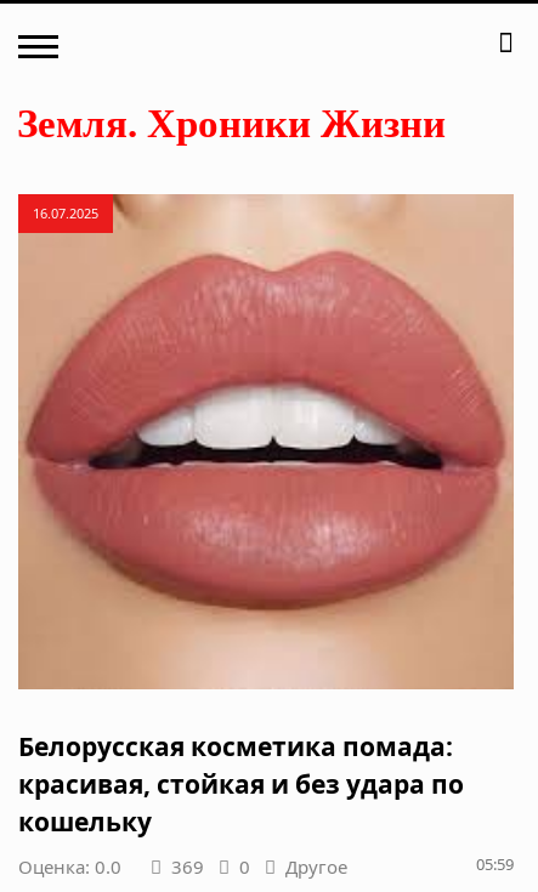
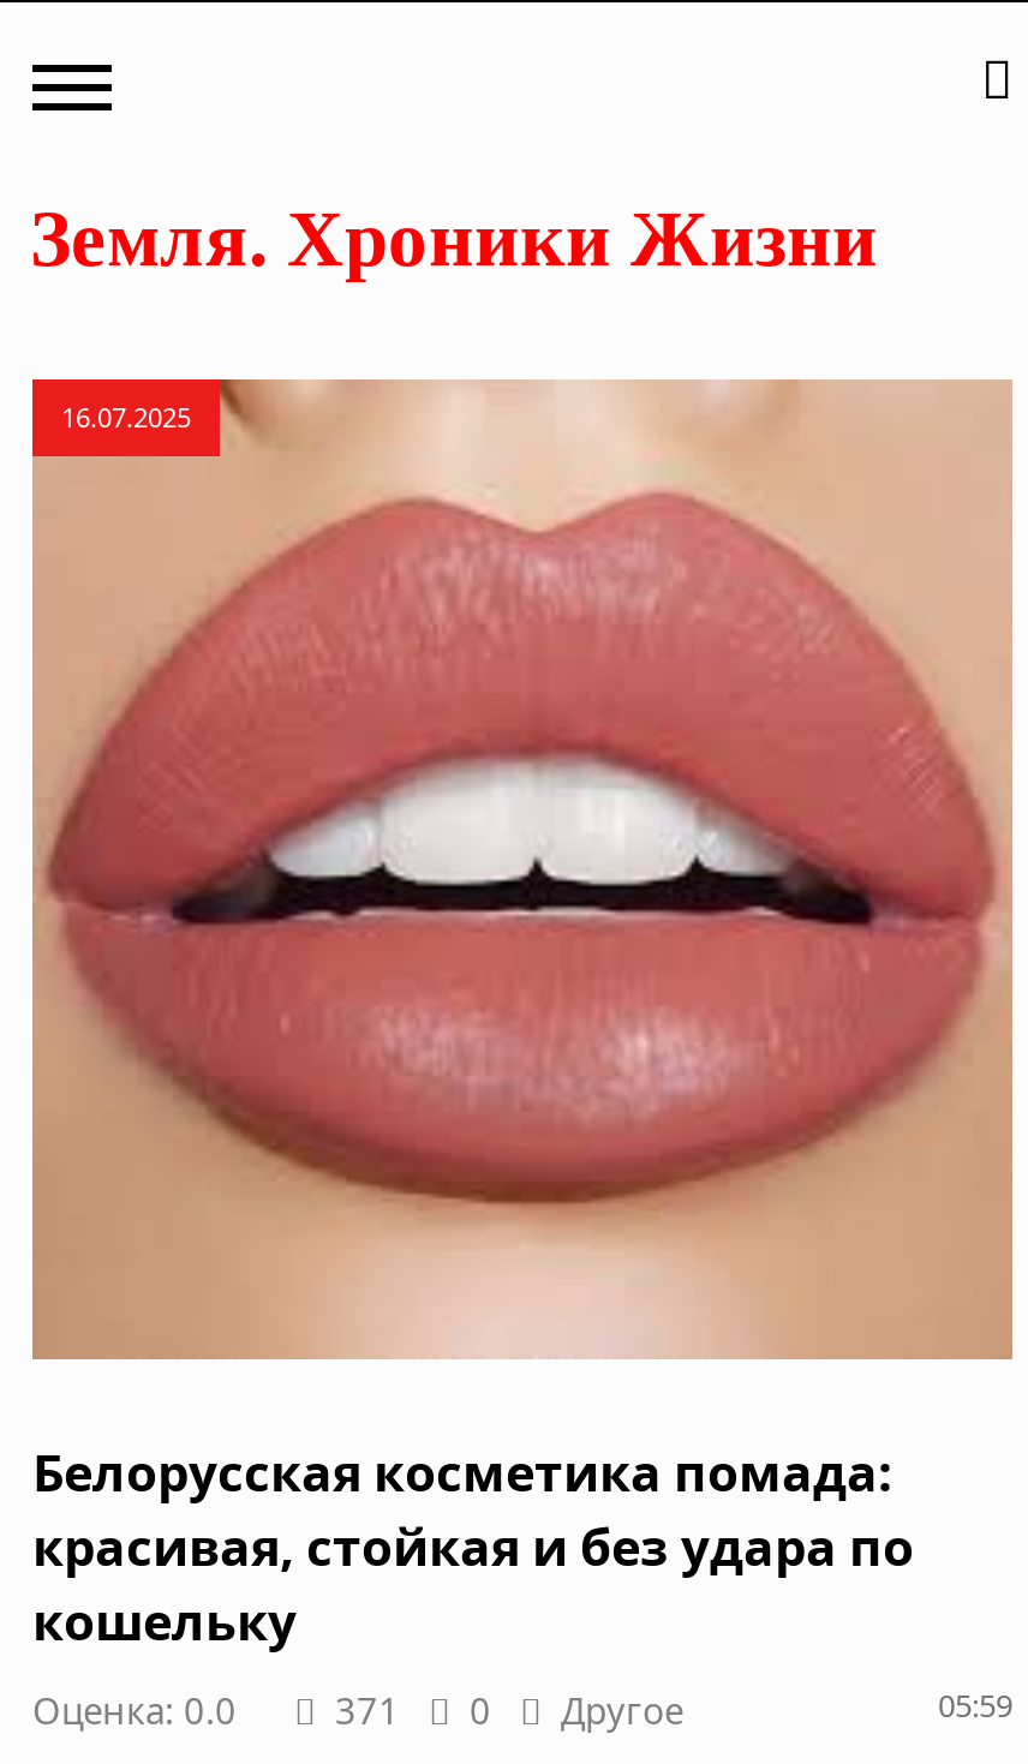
- Оценка: 0.0 369 0 Другое
+ Оценка: 0.0 371 0 Другое
